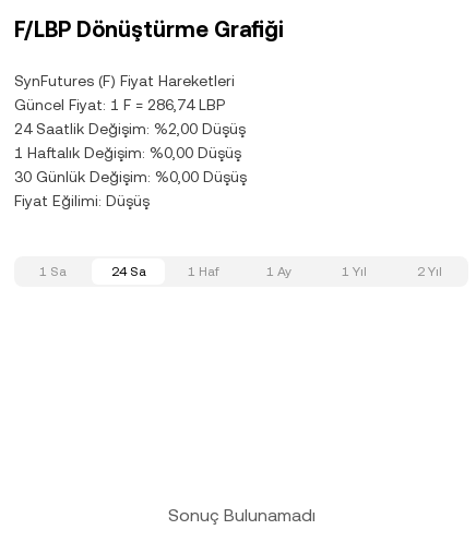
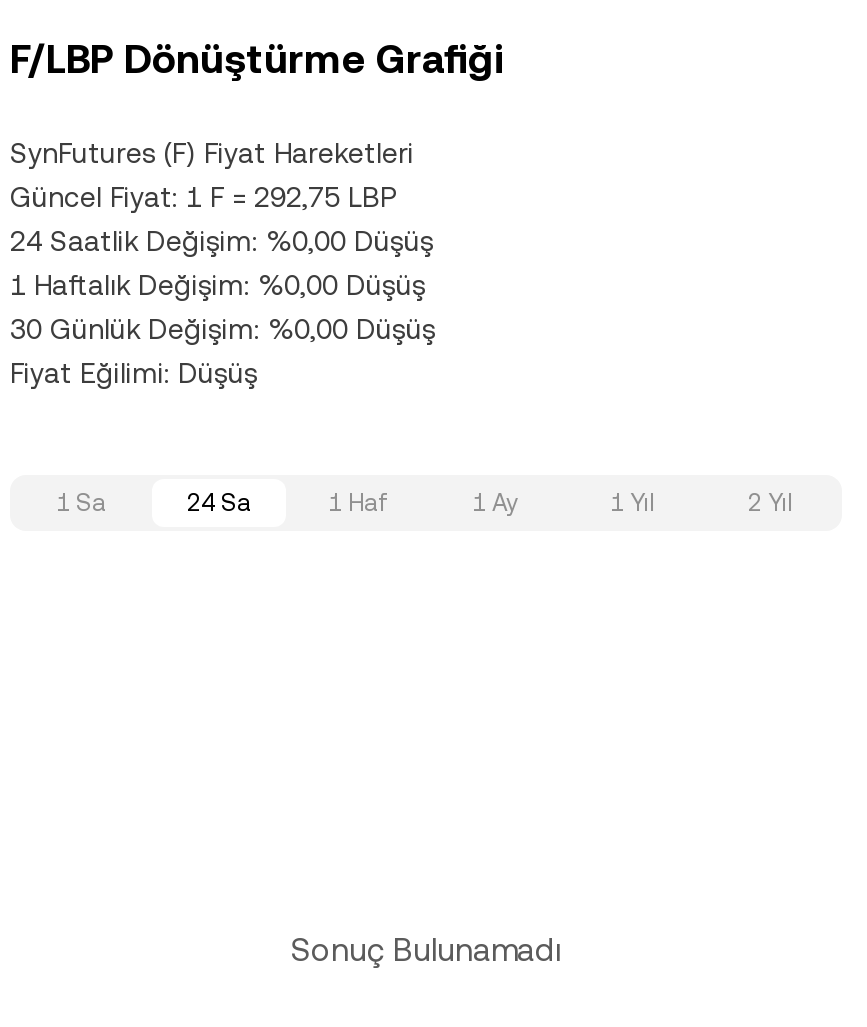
- Güncel Fiyat: 1 F = 286,74 LBP
+ Güncel Fiyat: 1 F = 292,75 LBP

- 24 Saatlik Değişim: %2,00 Düşüş
+ 24 Saatlik Değişim: %0,00 Düşüş
